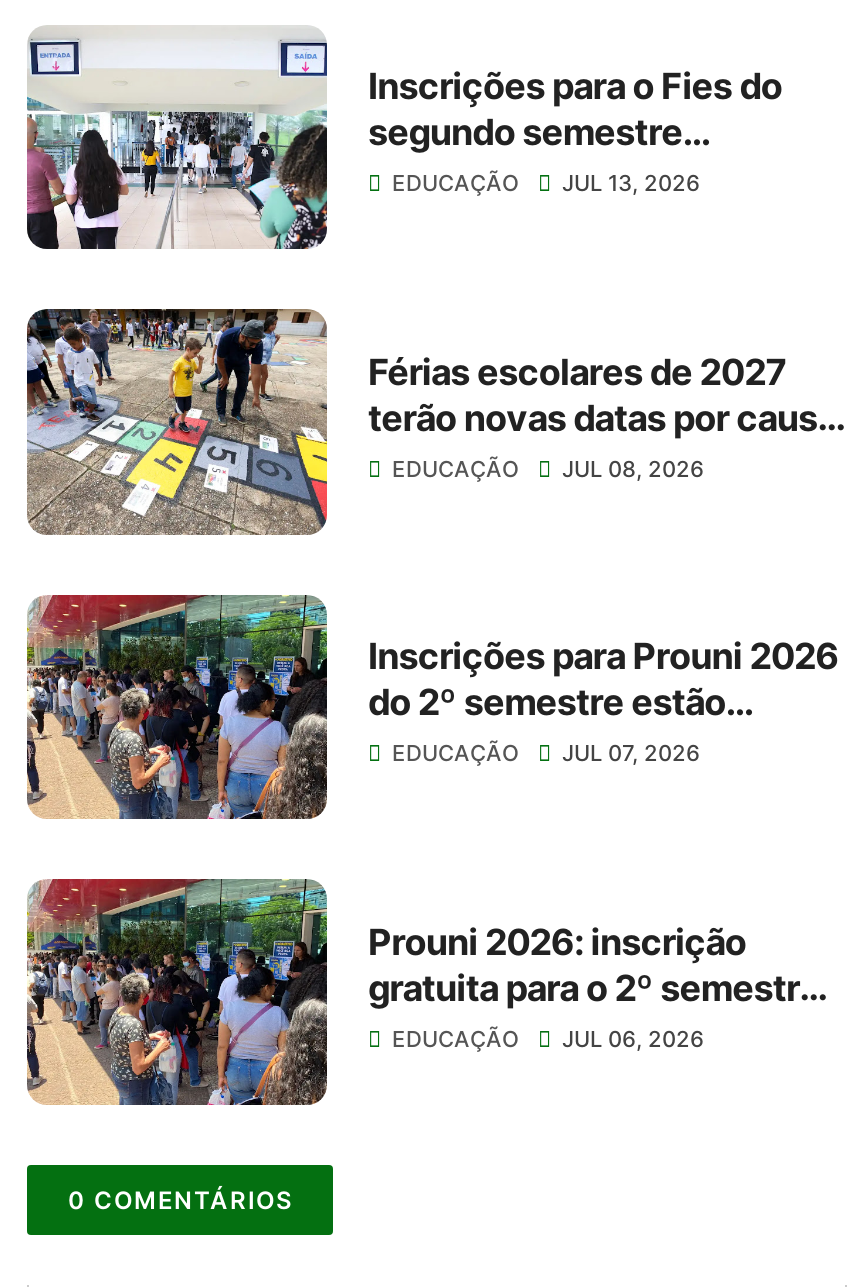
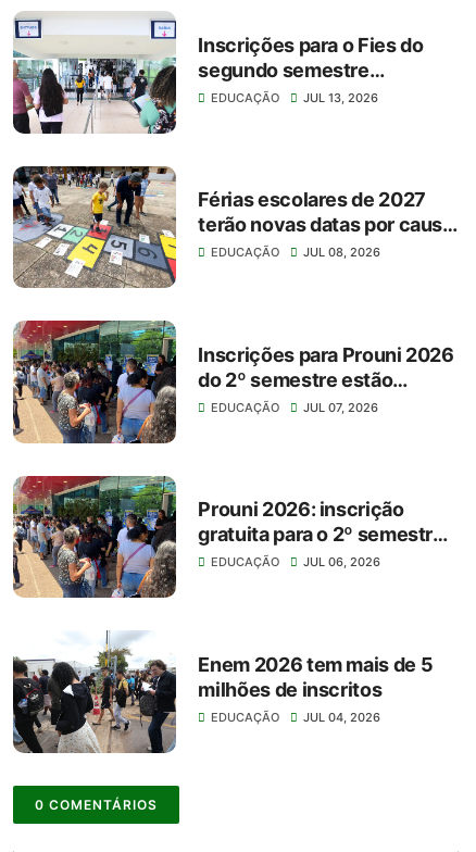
+ [image]
+ Enem 2026 tem mais de 5
+ milhões de inscritos
+ EDUCAÇÃO
+ JUL 04, 2026
